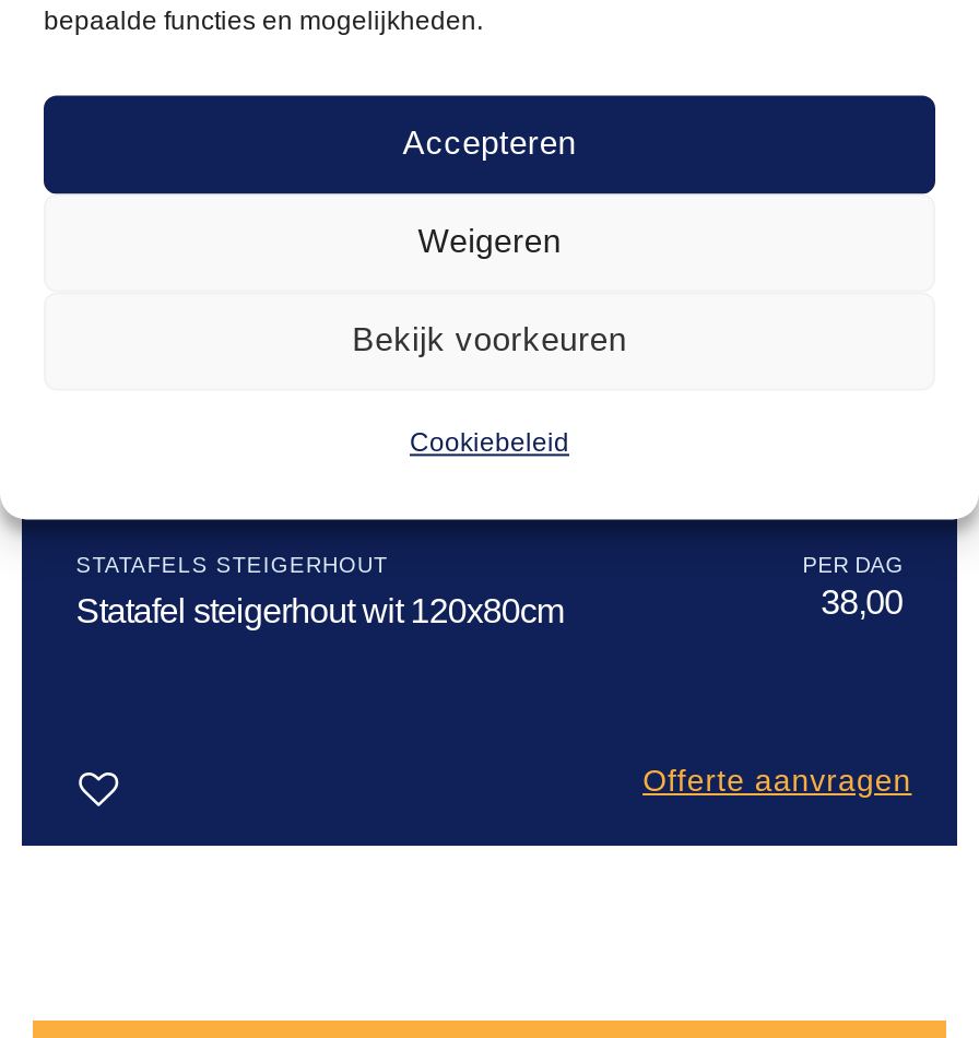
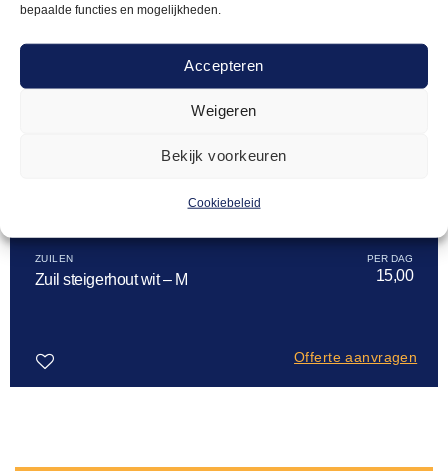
- STATAFELS STEIGERHOUT
- Statafel steigerhout wit 120x80cm
- 38,00
+ ZUILEN
+ Zuil steigerhout wit – M
+ 15,00
